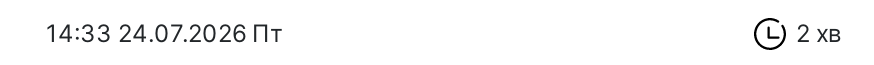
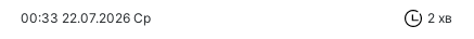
- 14:33 24.07.2026 Пт
+ 00:33 22.07.2026 Ср
